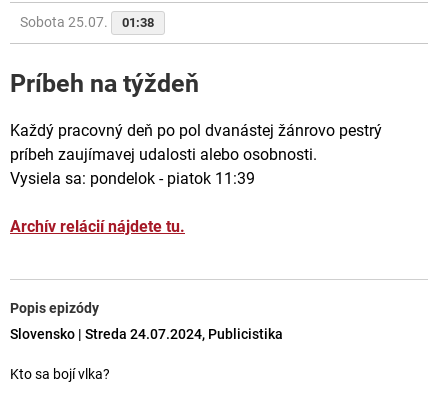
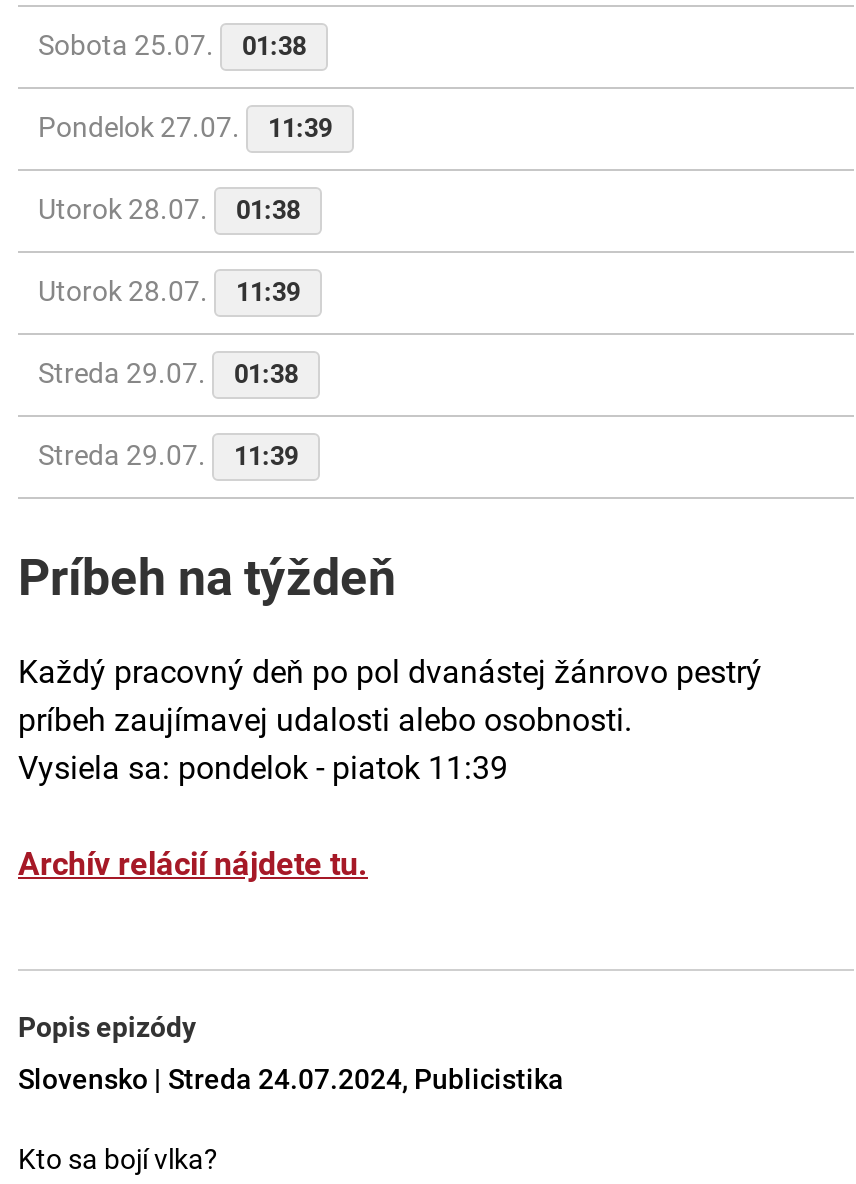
+ Pondelok 27.07.
+ 11:39
+ Utorok 28.07.
+ 01:38
+ Utorok 28.07.
+ 11:39
+ Streda 29.07.
+ 01:38
+ Streda 29.07.
+ 11:39
